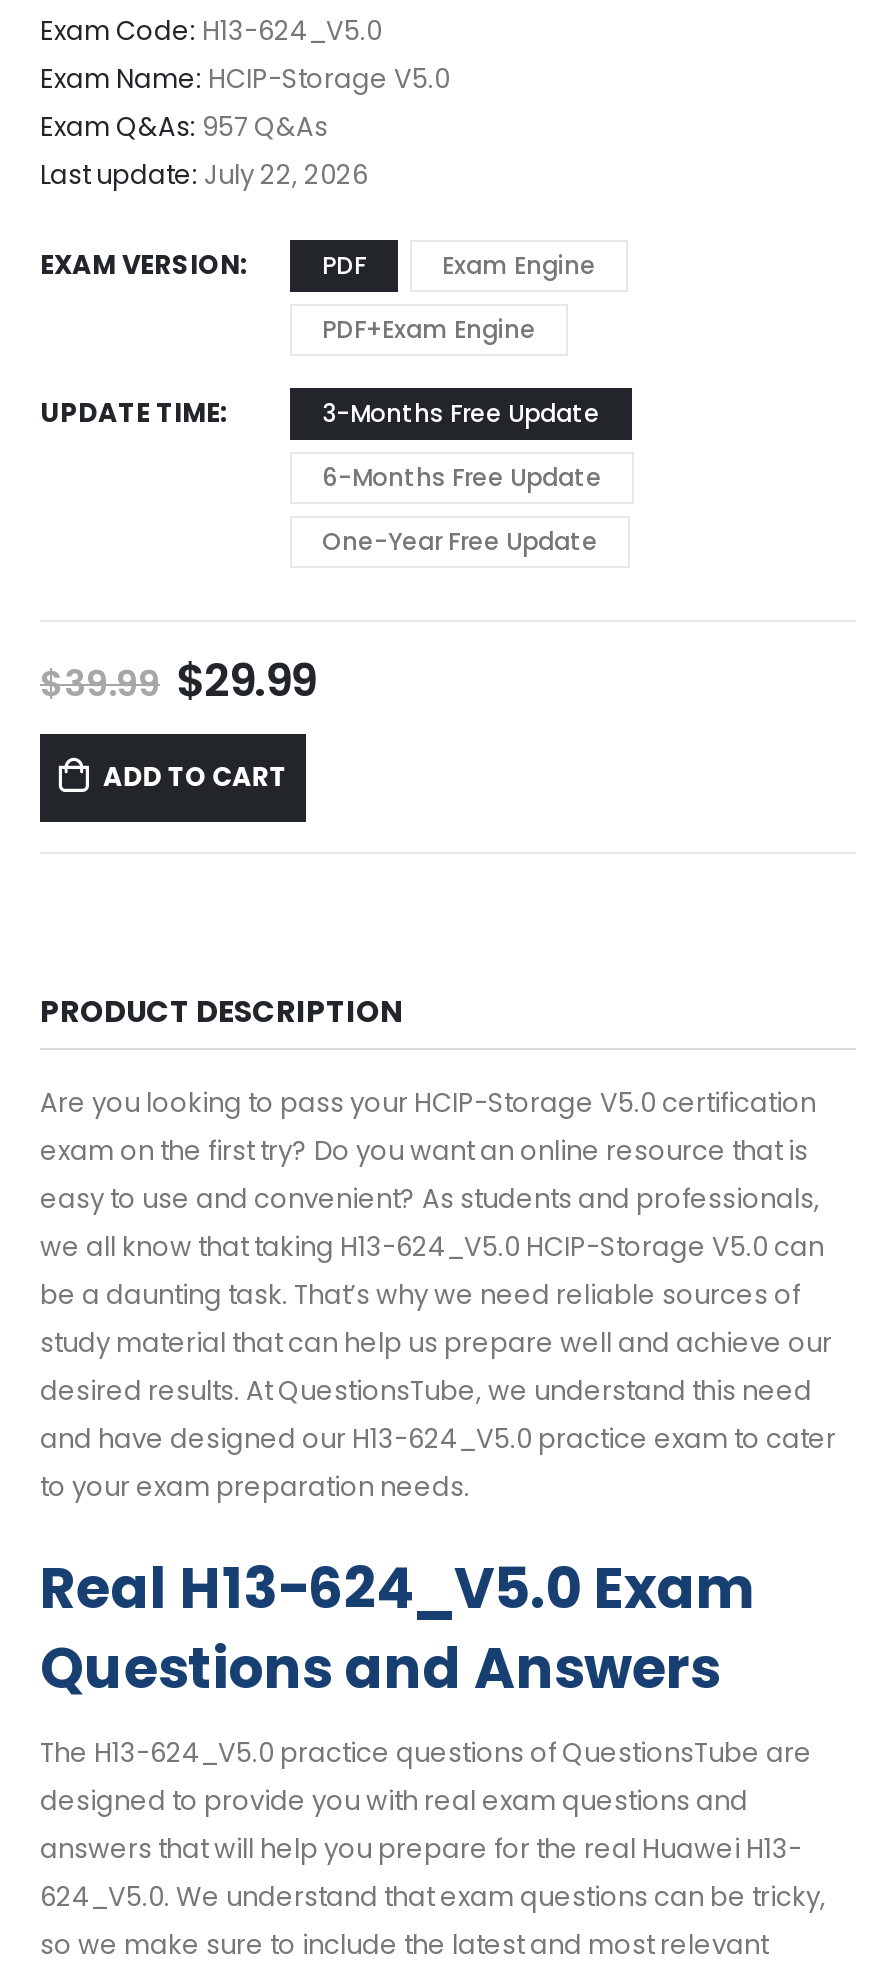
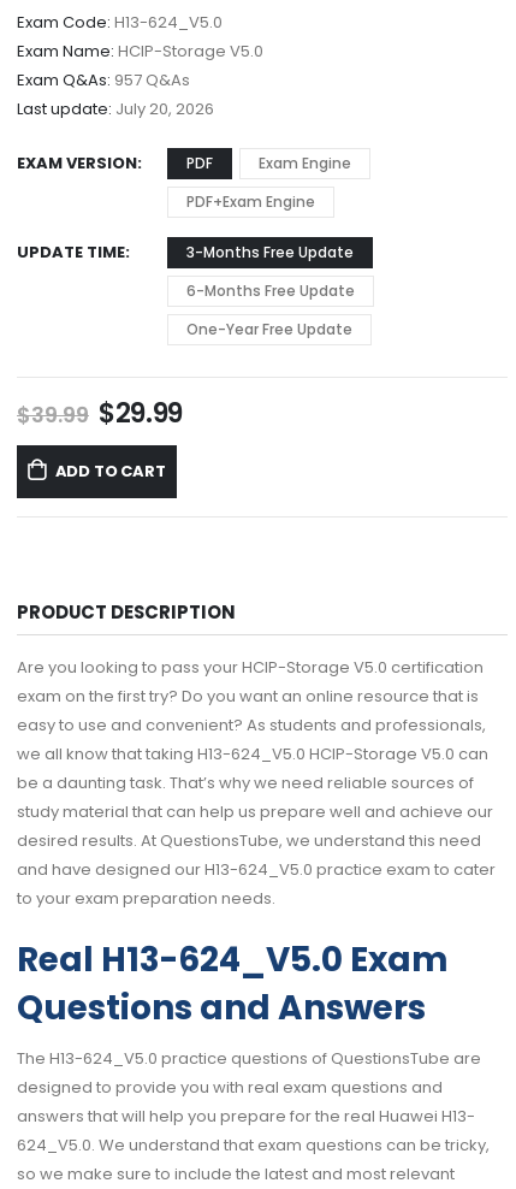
- Last update: July 22, 2026
+ Last update: July 20, 2026
